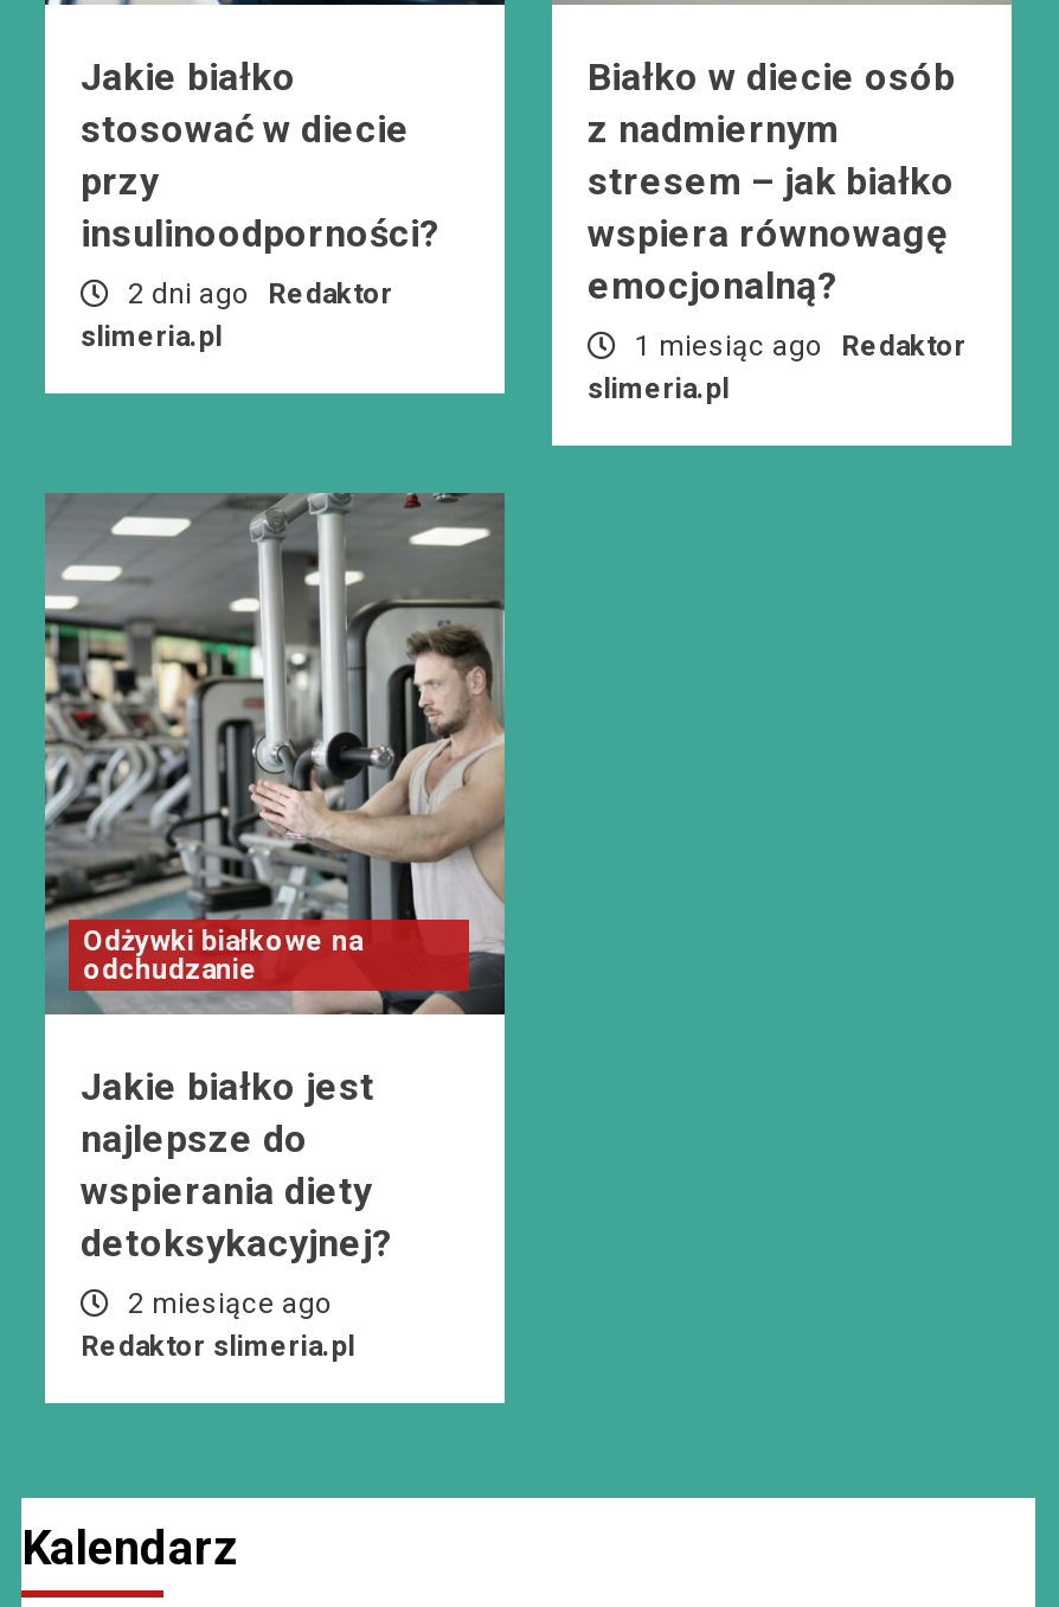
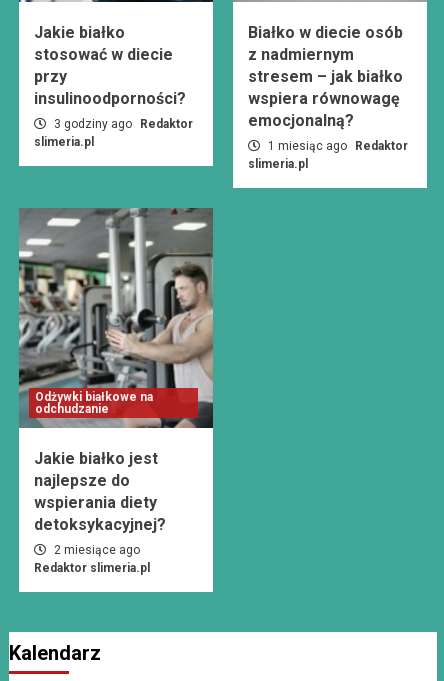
- 2 dni ago Redaktor
+ 3 godziny ago Redaktor
